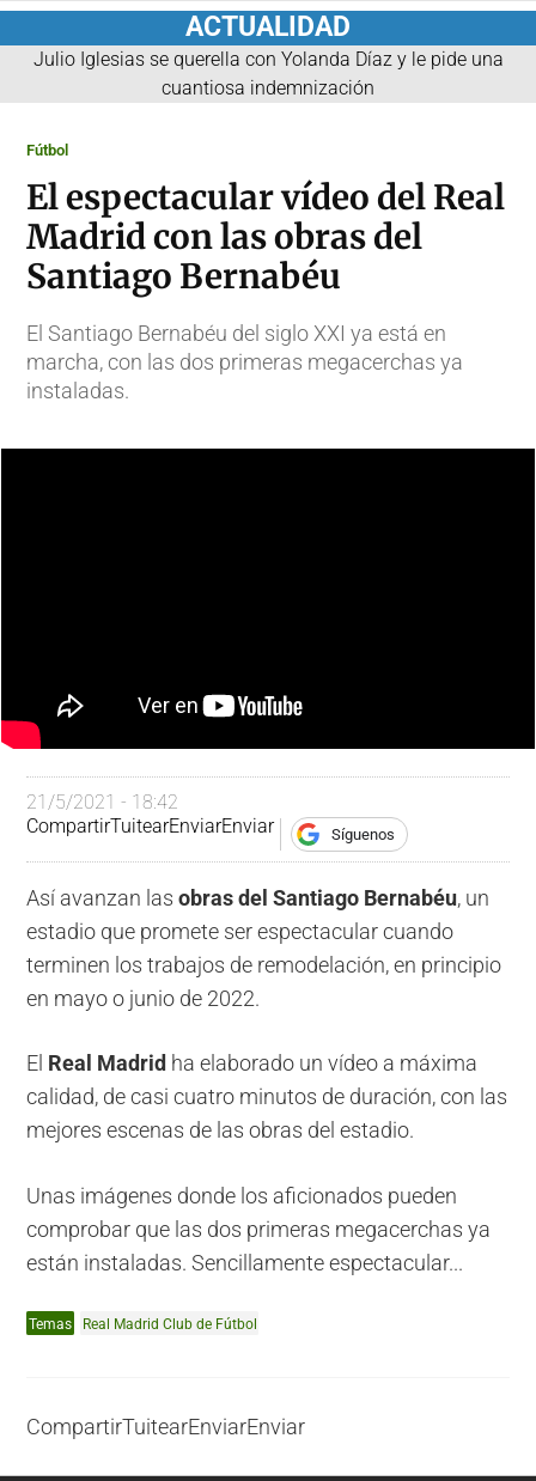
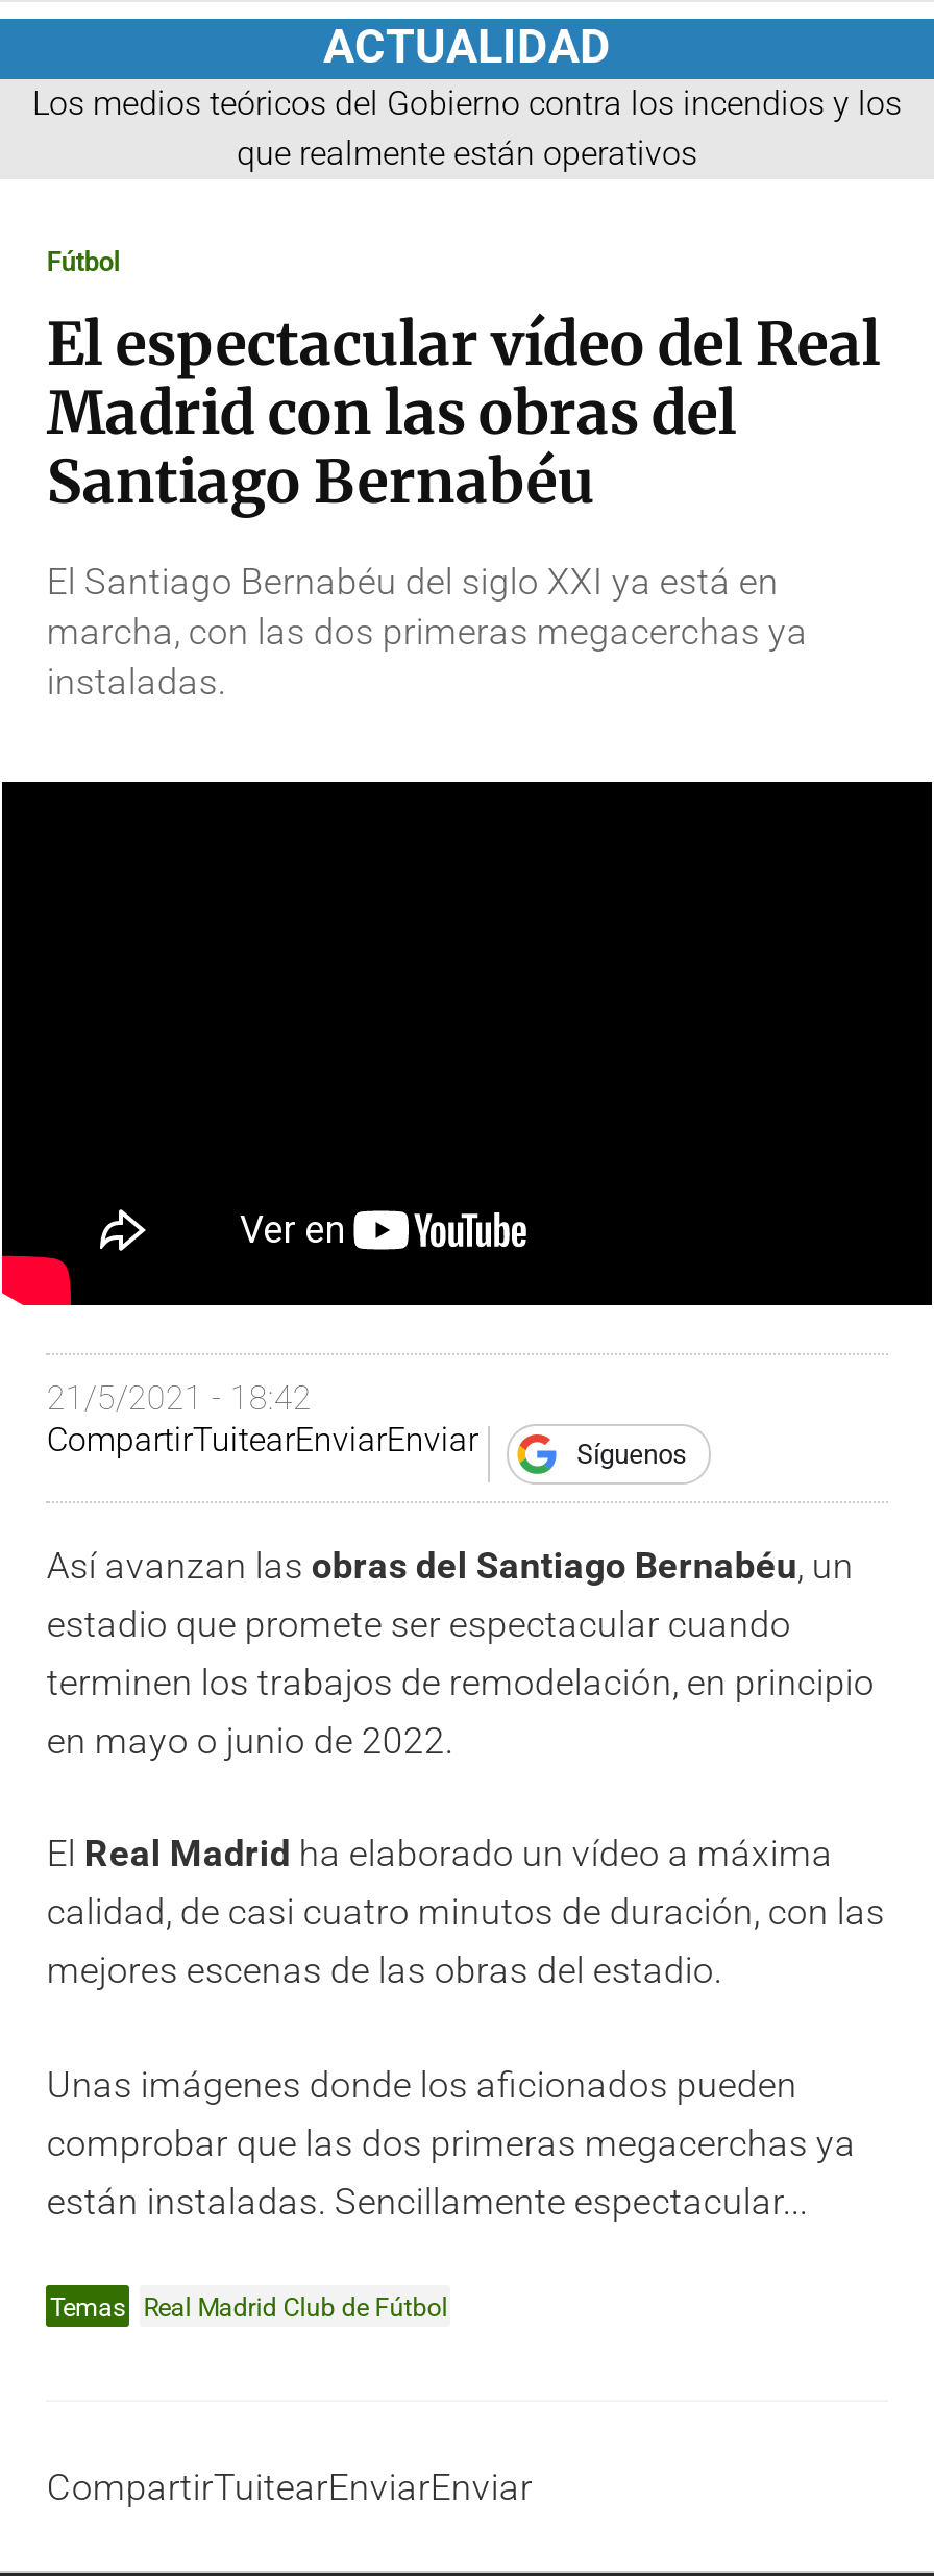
- Julio Iglesias se querella con Yolanda Díaz y le pide una
- cuantiosa indemnización
+ Los medios teóricos del Gobierno contra los incendios y los
+ que realmente están operativos
